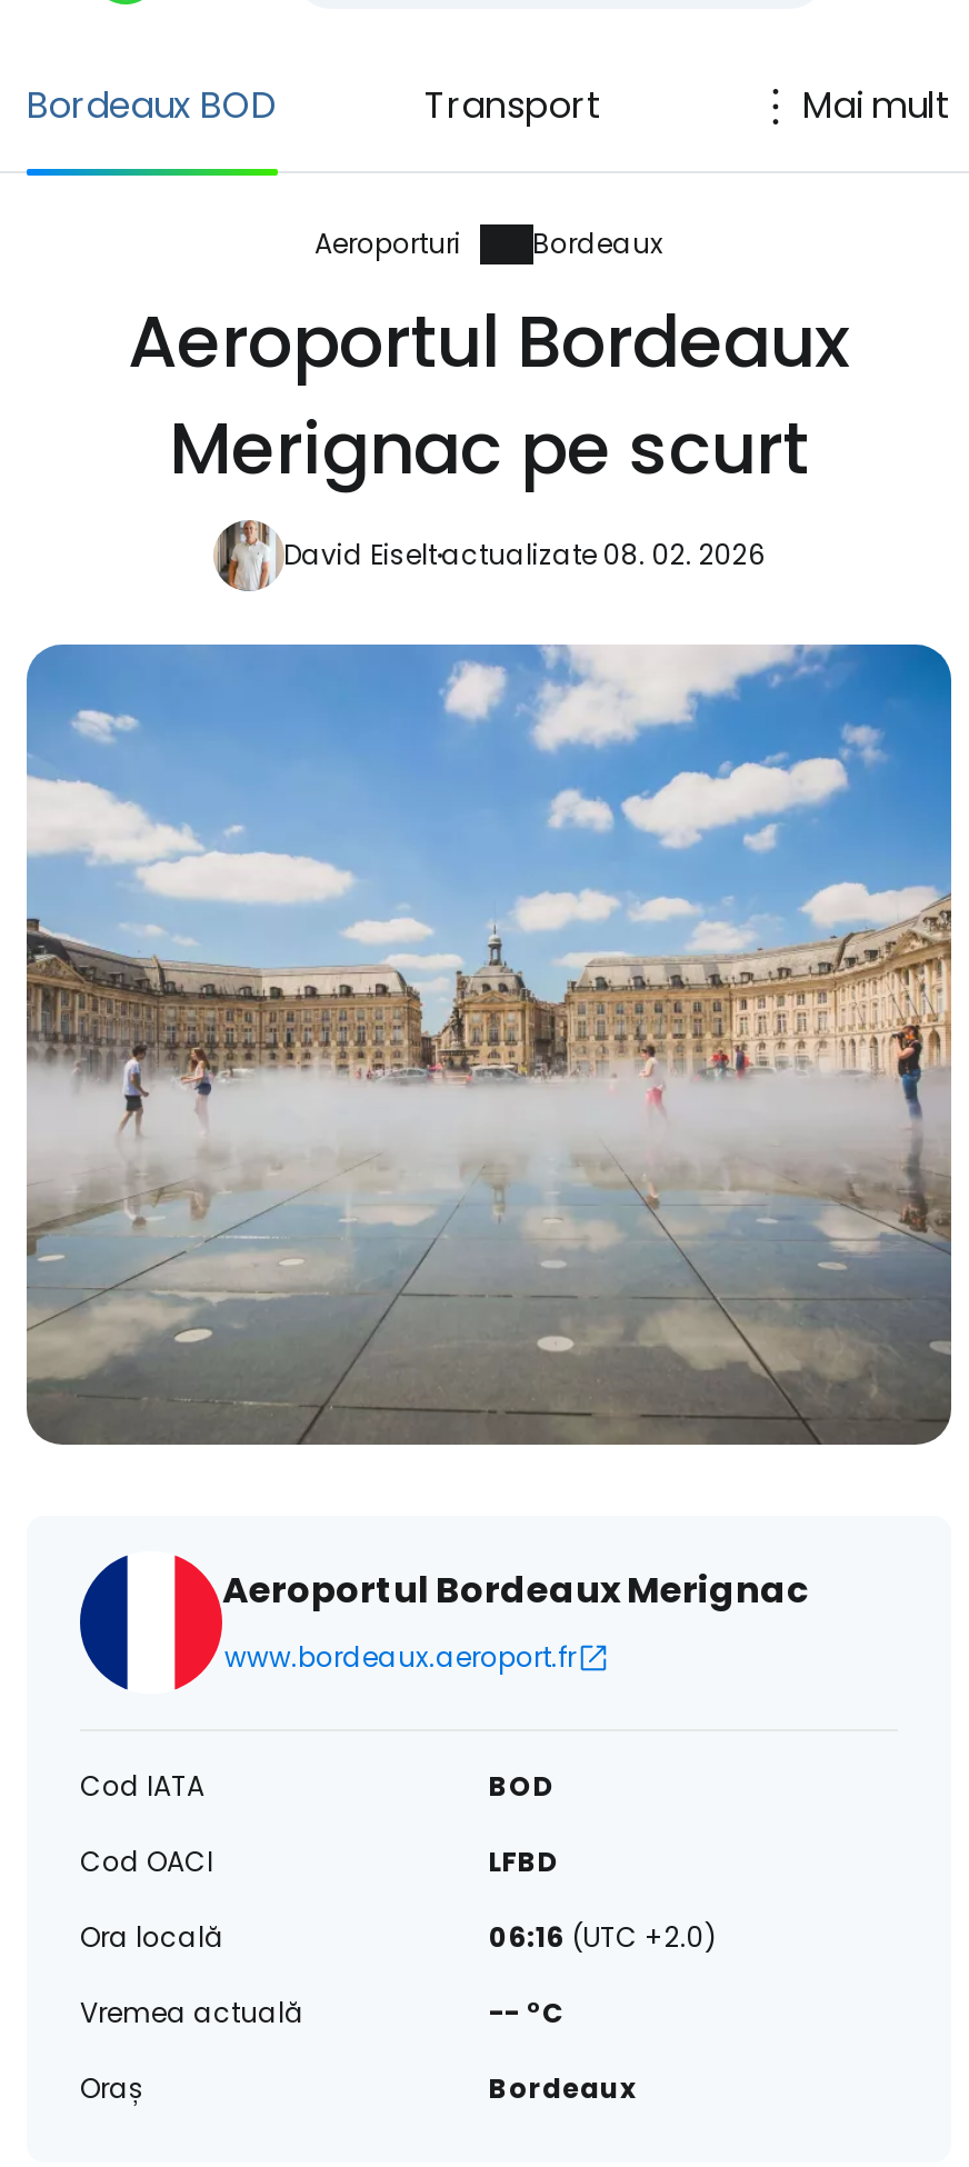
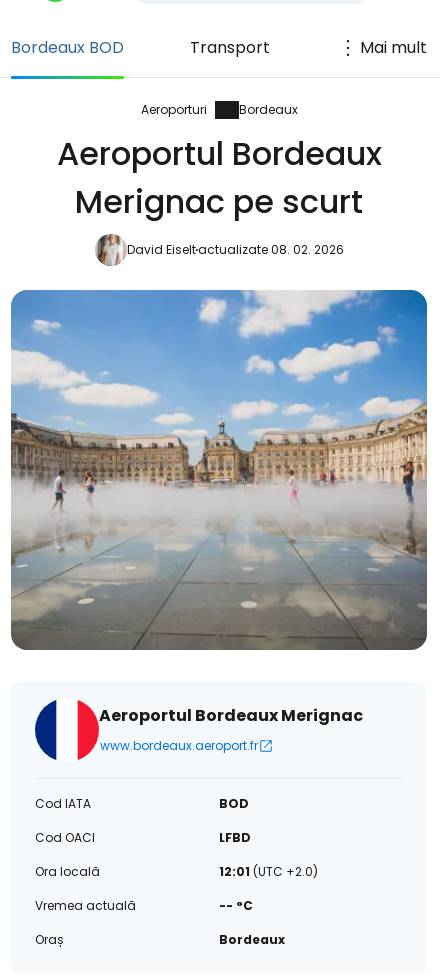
- 06:16 (UTC +2.0)
+ 12:01 (UTC +2.0)
